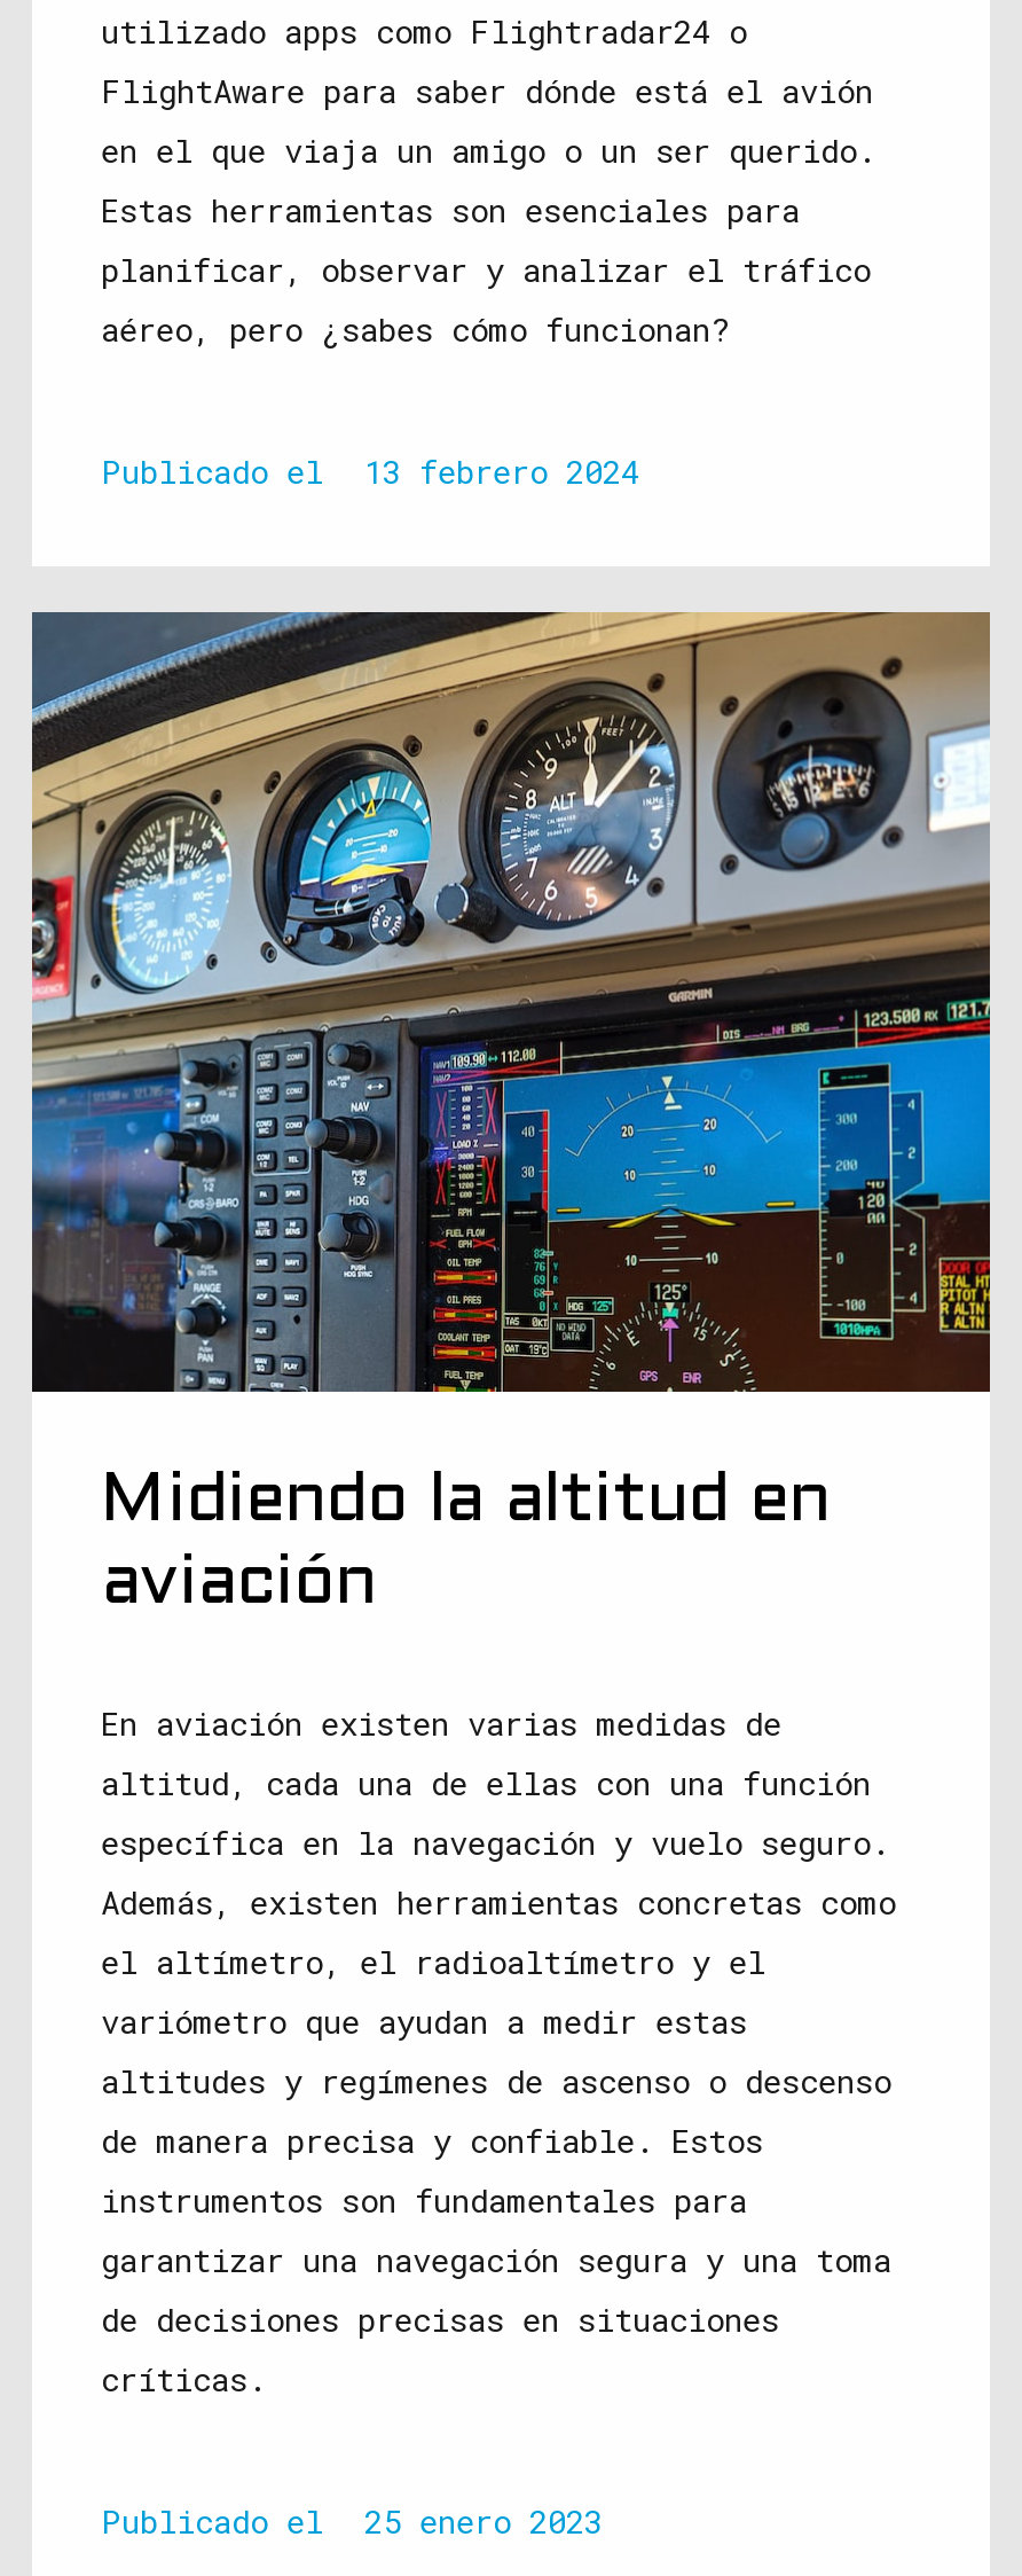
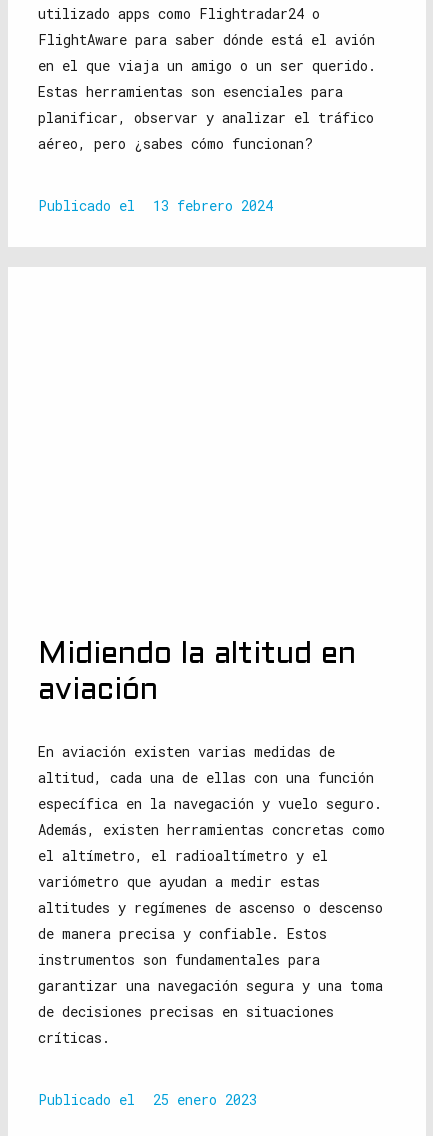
- [image]
